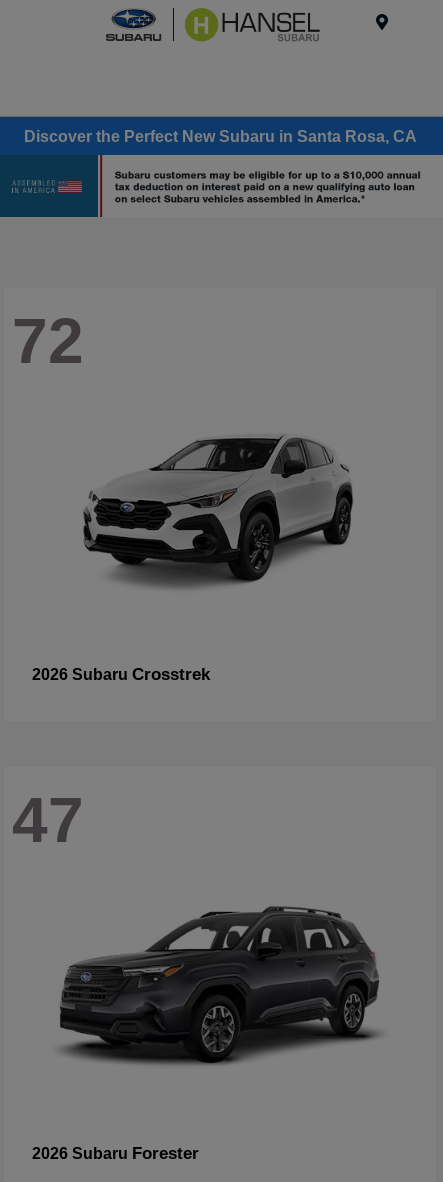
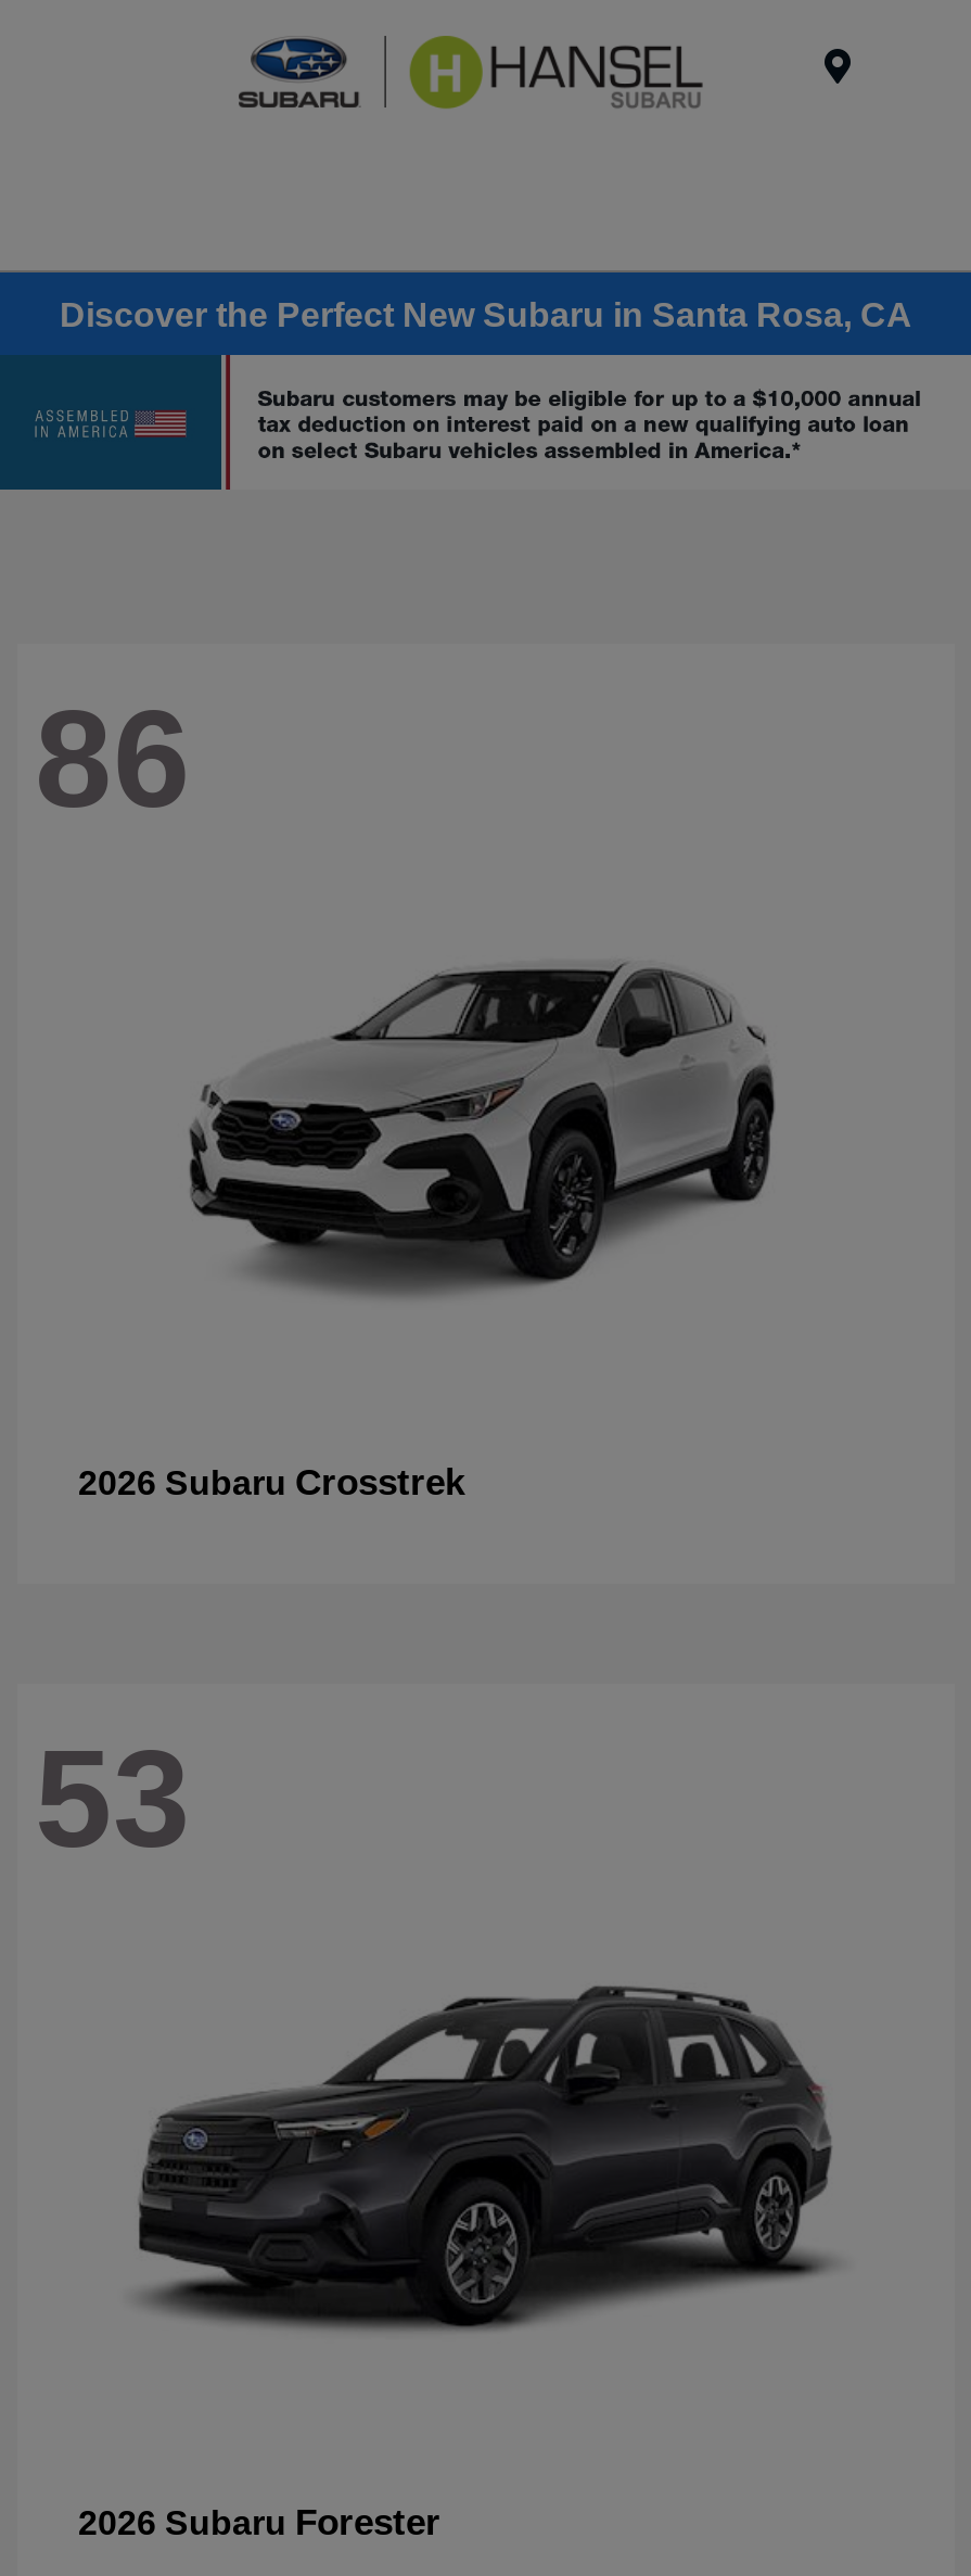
- 72
+ 86

- 47
+ 53
